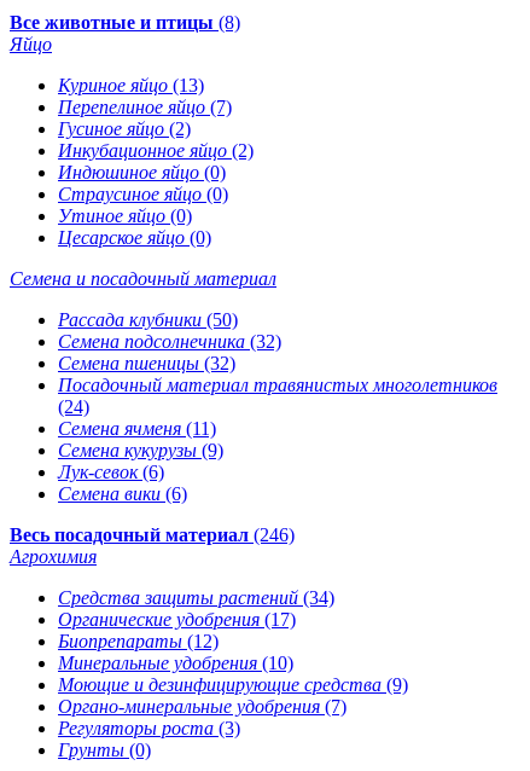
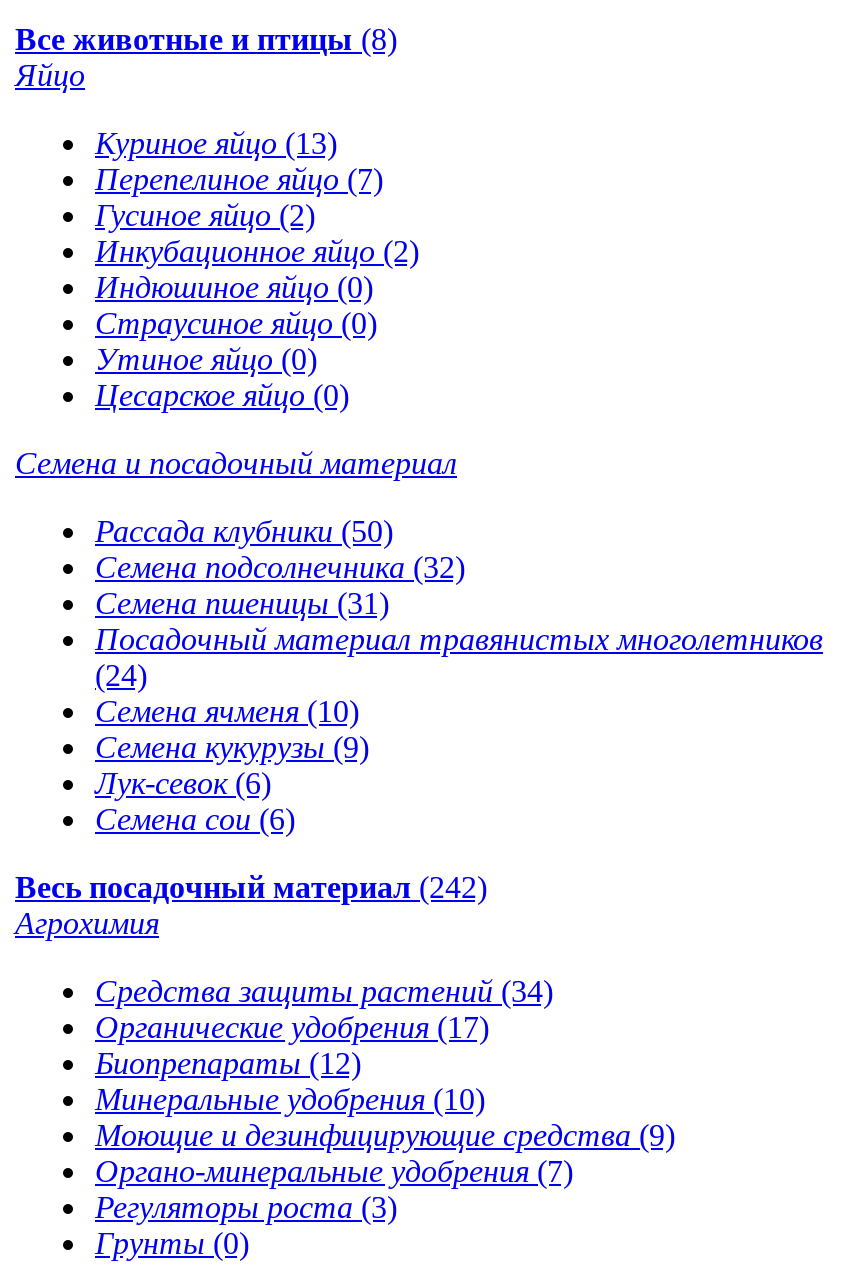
- Семена пшеницы (32)
+ Семена пшеницы (31)

- Семена ячменя (11)
+ Семена ячменя (10)

- Семена вики (6)
+ Семена сои (6)

- Весь посадочный материал (246)
+ Весь посадочный материал (242)
